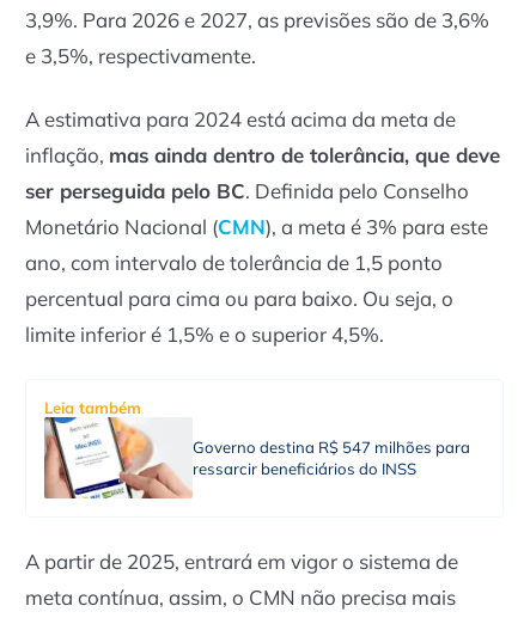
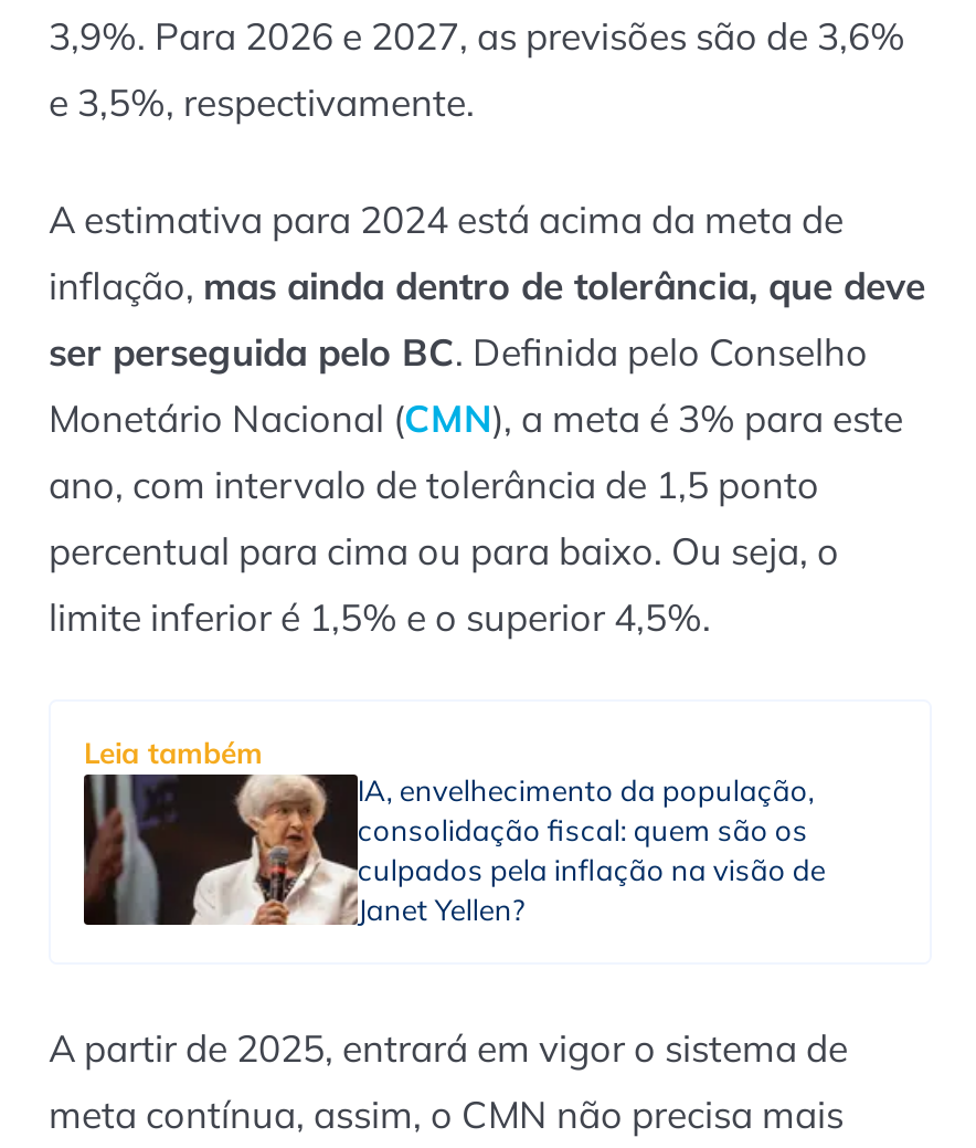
- [image]
- Governo destina R$ 547 milhões para
- ressarcir beneficiários do INSS
+ [image]
+ IA, envelhecimento da população,
+ consolidação fiscal: quem são os
+ culpados pela inflação na visão de
+ Janet Yellen?
